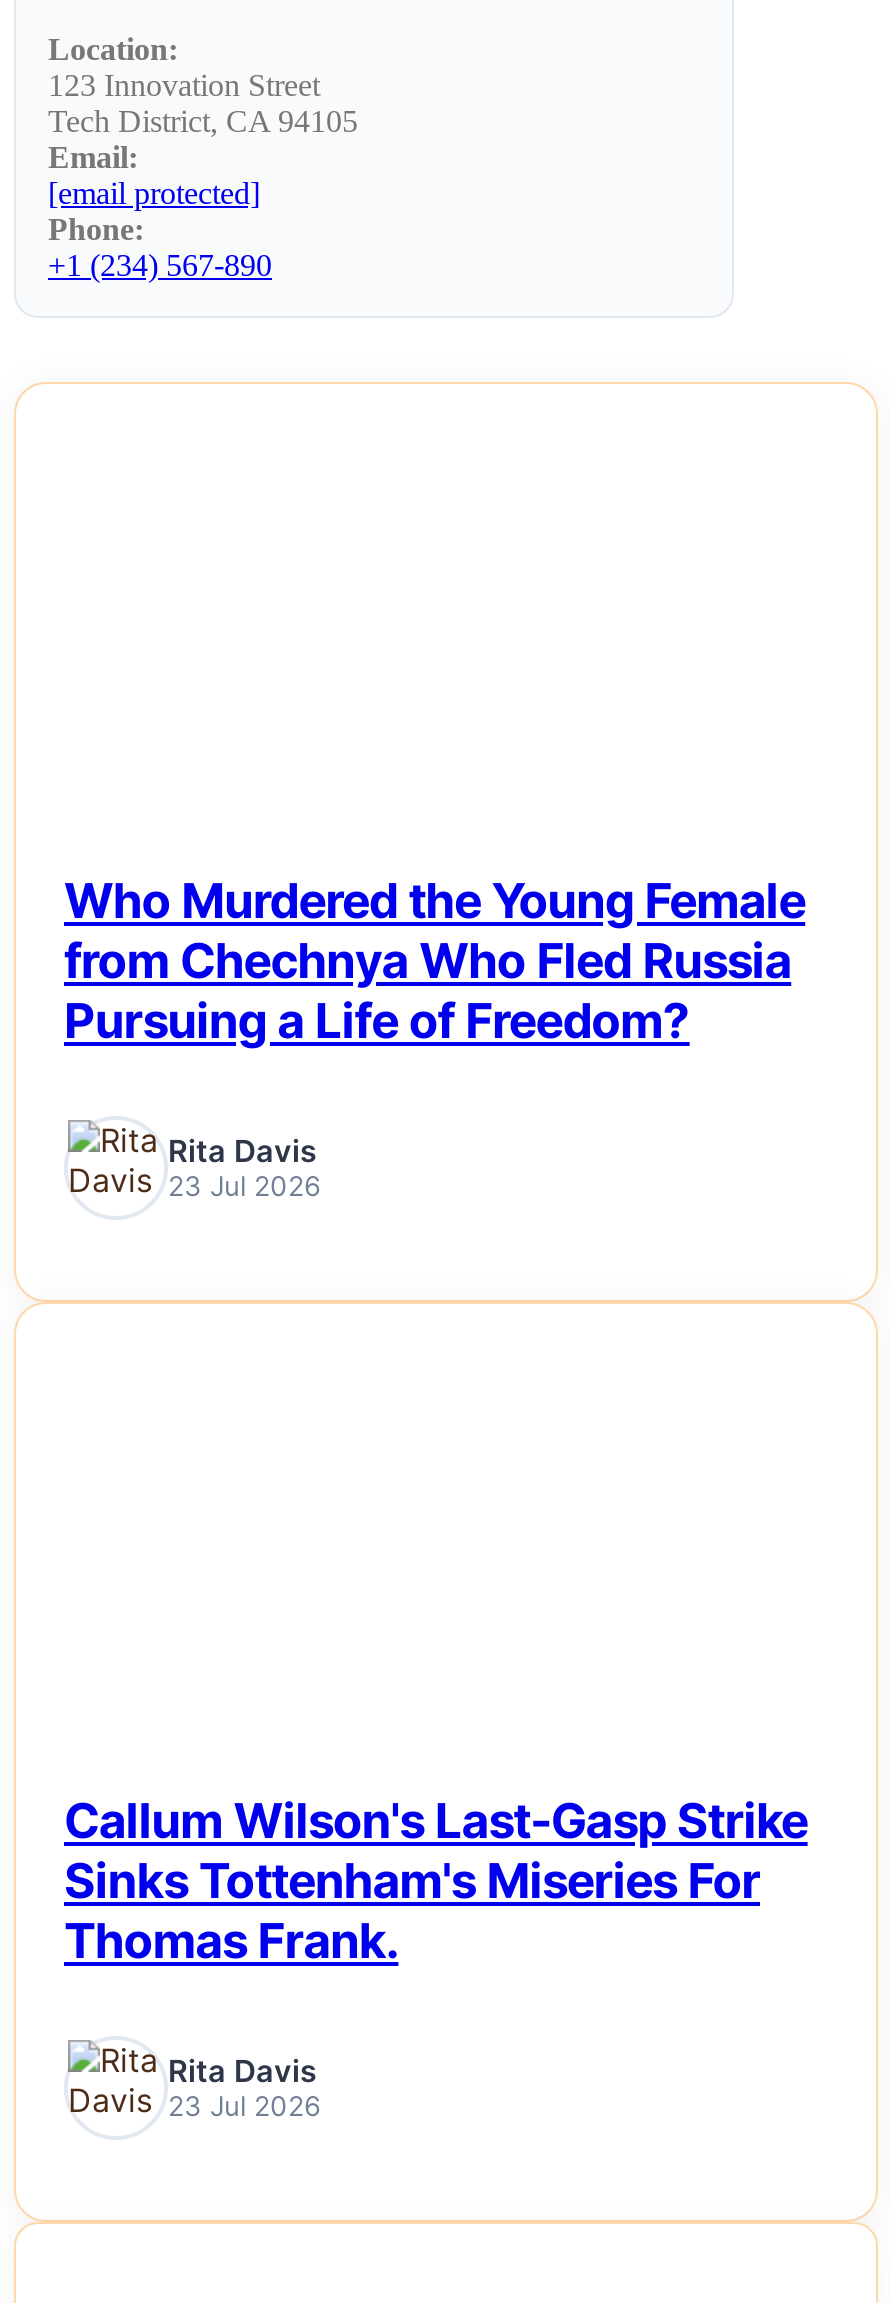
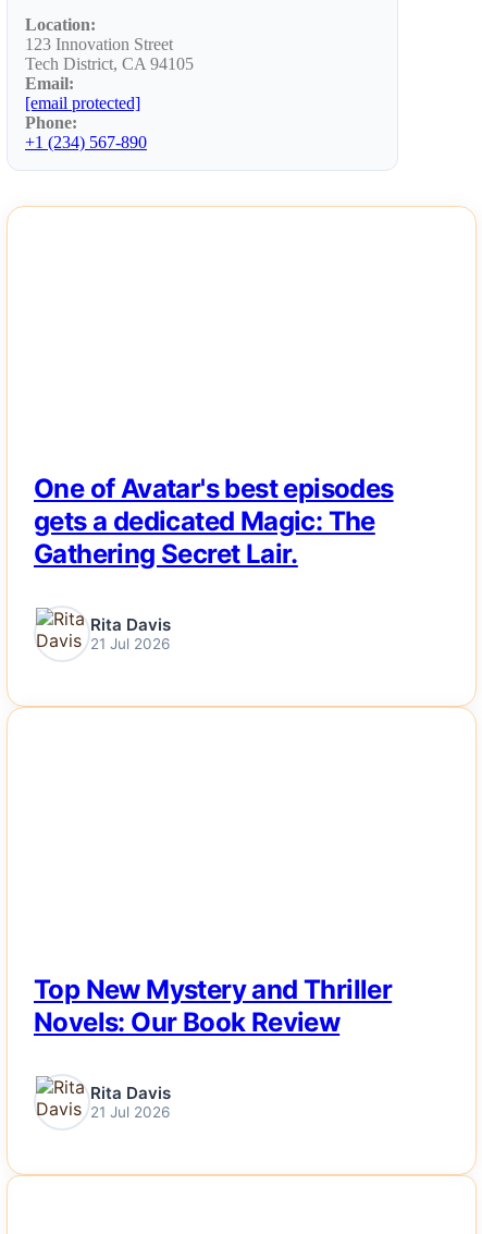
- Who Murdered the Young Female
- from Chechnya Who Fled Russia
- Pursuing a Life of Freedom?
+ One of Avatar's best episodes
+ gets a dedicated Magic: The
+ Gathering Secret Lair.

- 23 Jul 2026
+ 21 Jul 2026

- Callum Wilson's Last-Gasp Strike
- Sinks Tottenham's Miseries For
- Thomas Frank.
+ Top New Mystery and Thriller
+ Novels: Our Book Review

- 23 Jul 2026
+ 21 Jul 2026
